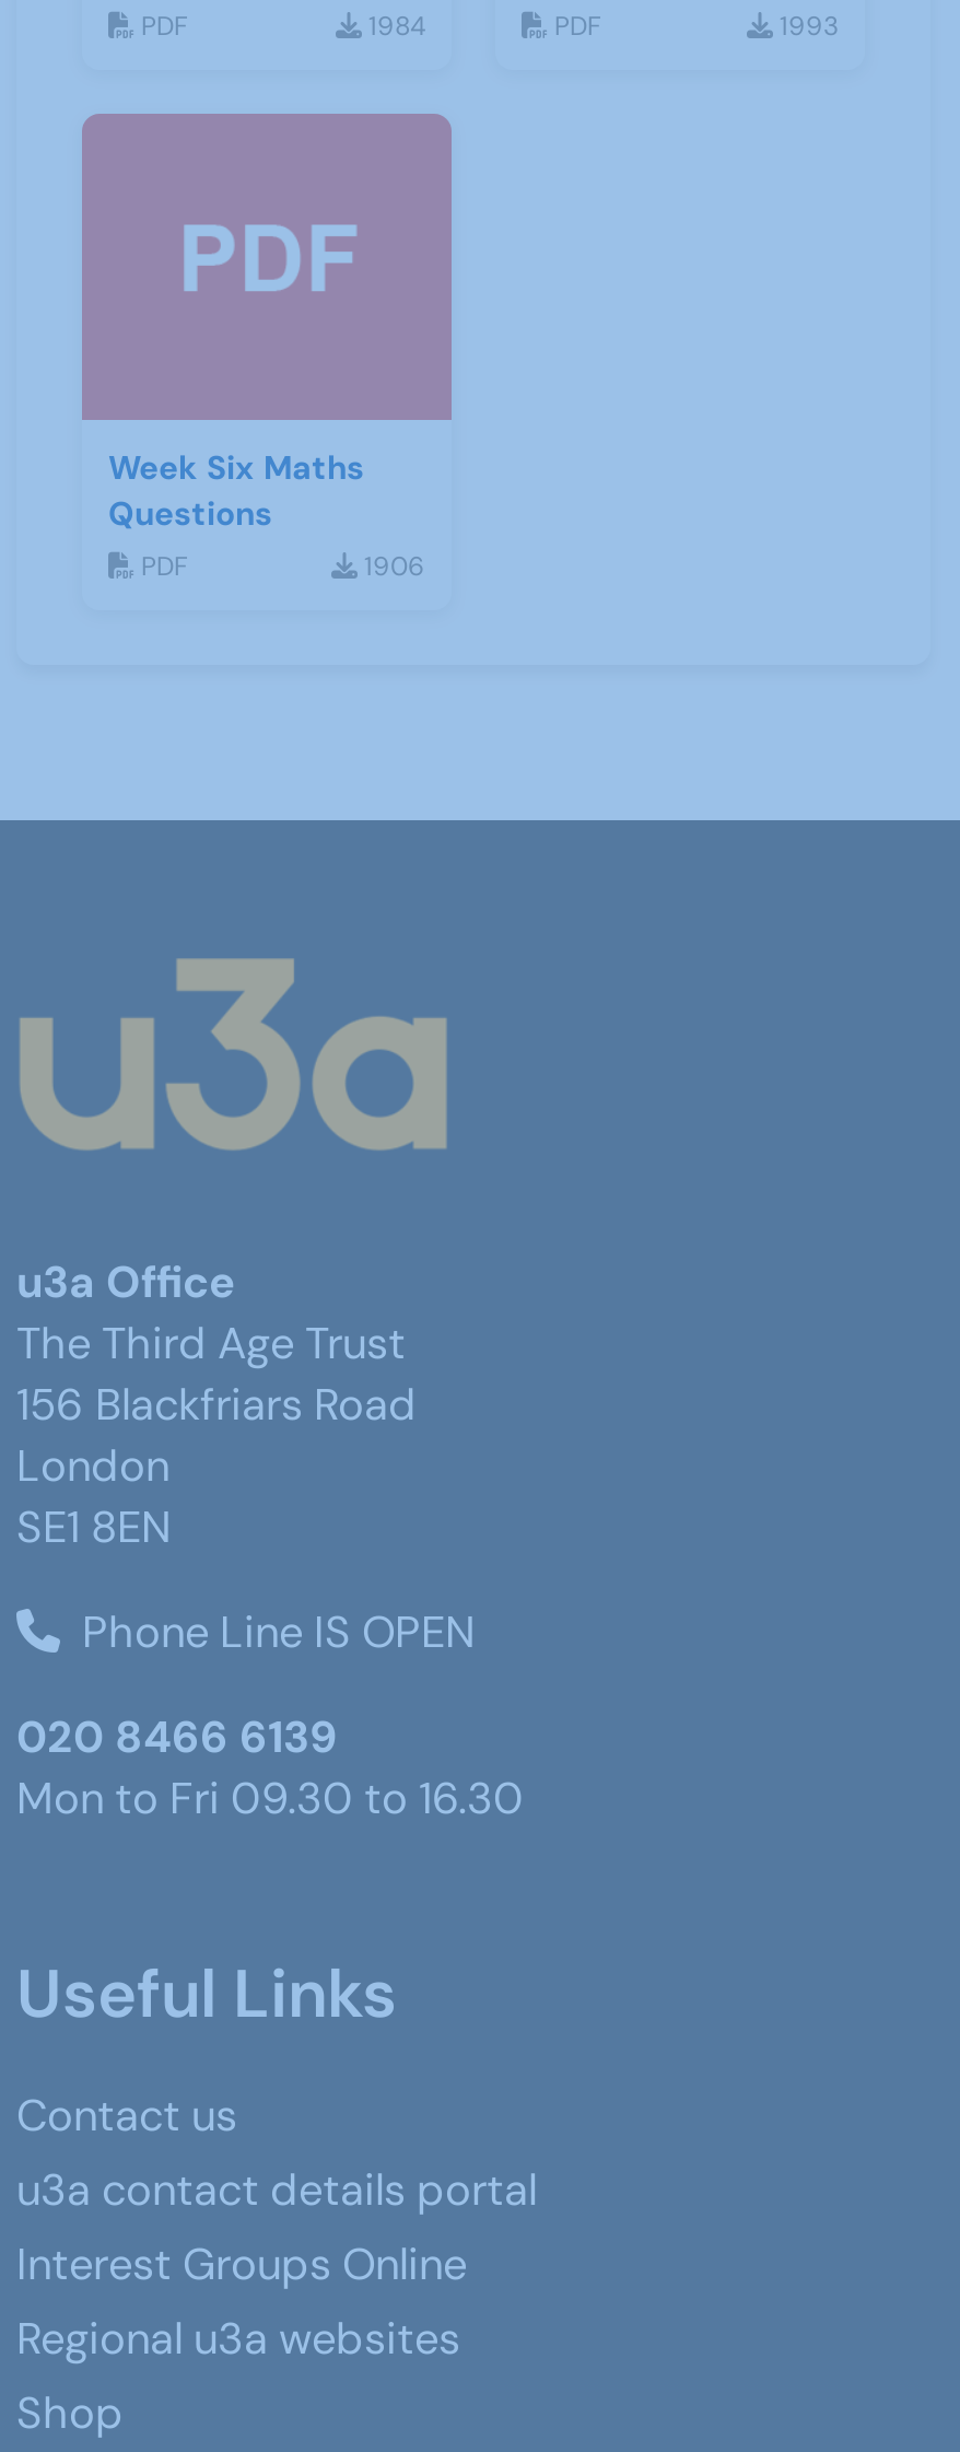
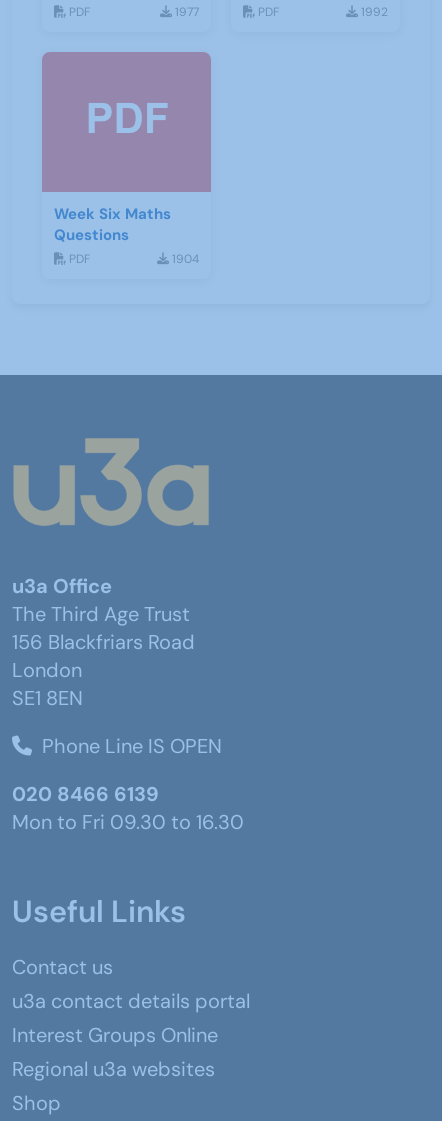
- 1984
+ 1977

- 1993
+ 1992

- 1906
+ 1904
